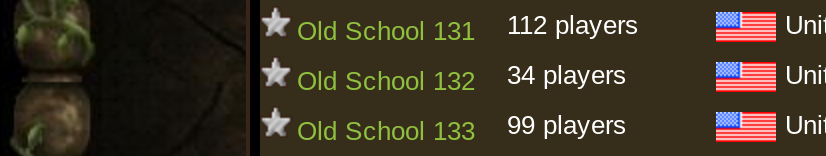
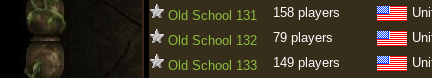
- Old School 131 112 players
+ Old School 131 158 players

- Old School 132 34 players
+ Old School 132 79 players

- Old School 133 99 players
+ Old School 133 149 players
